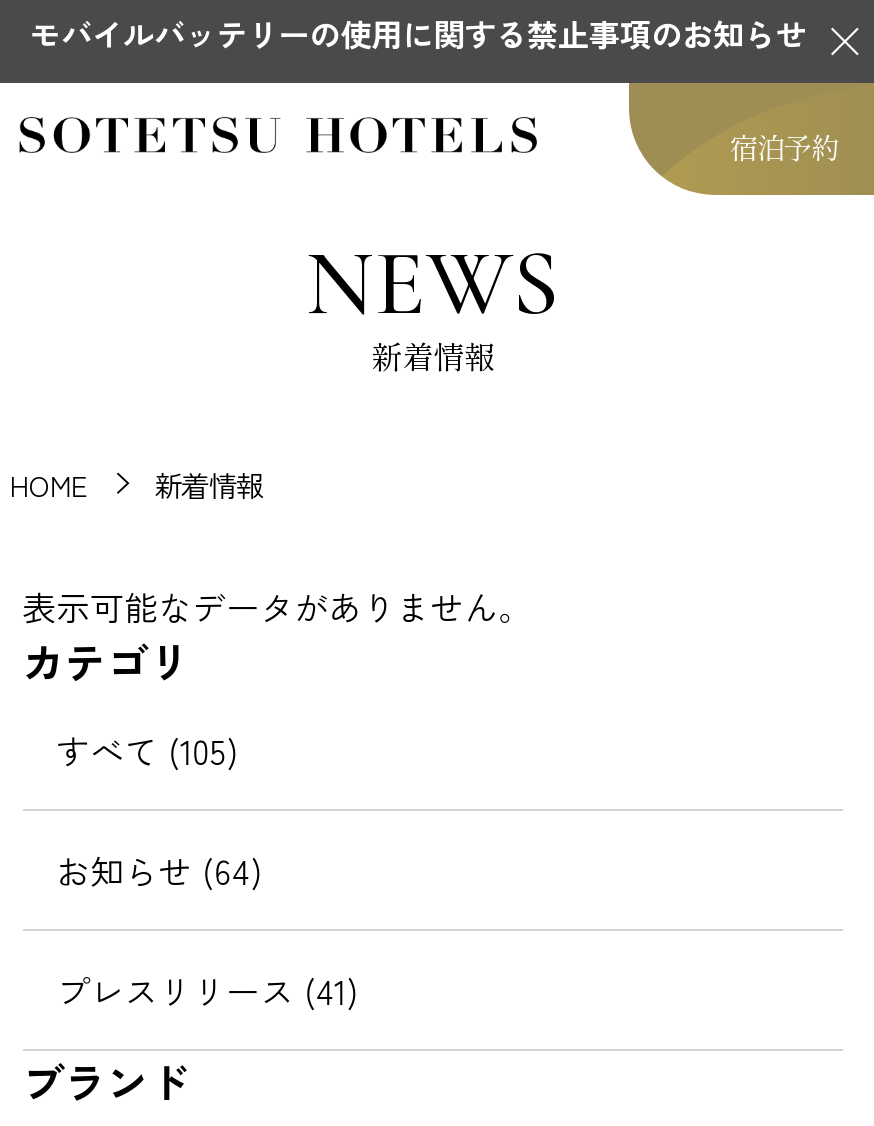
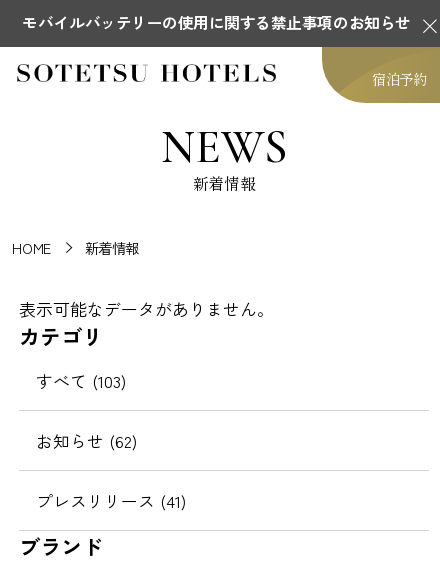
- すべて (105)
+ すべて (103)

- お知らせ (64)
+ お知らせ (62)
